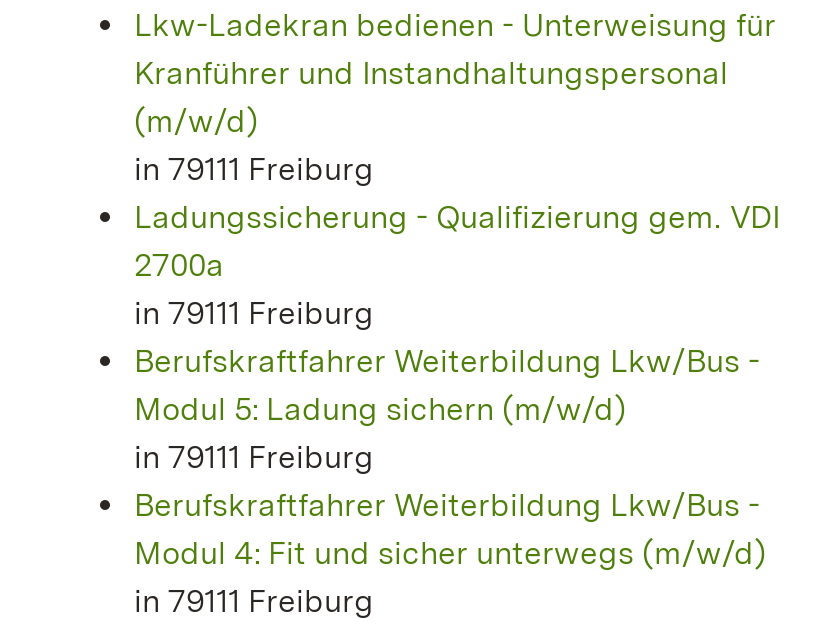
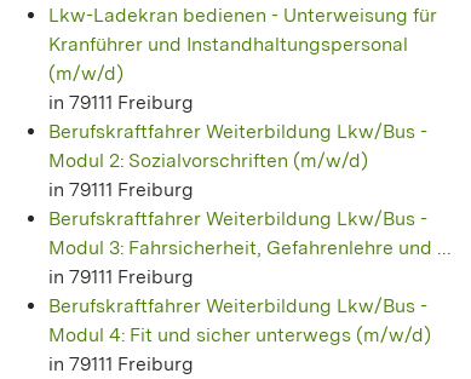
- Ladungssicherung - Qualifizierung gem. VDI
- 2700a
+ Berufskraftfahrer Weiterbildung Lkw/Bus -
+ Modul 2: Sozialvorschriften (m/w/d)

- Modul 5: Ladung sichern (m/w/d)
+ Modul 3: Fahrsicherheit, Gefahrenlehre und ...
